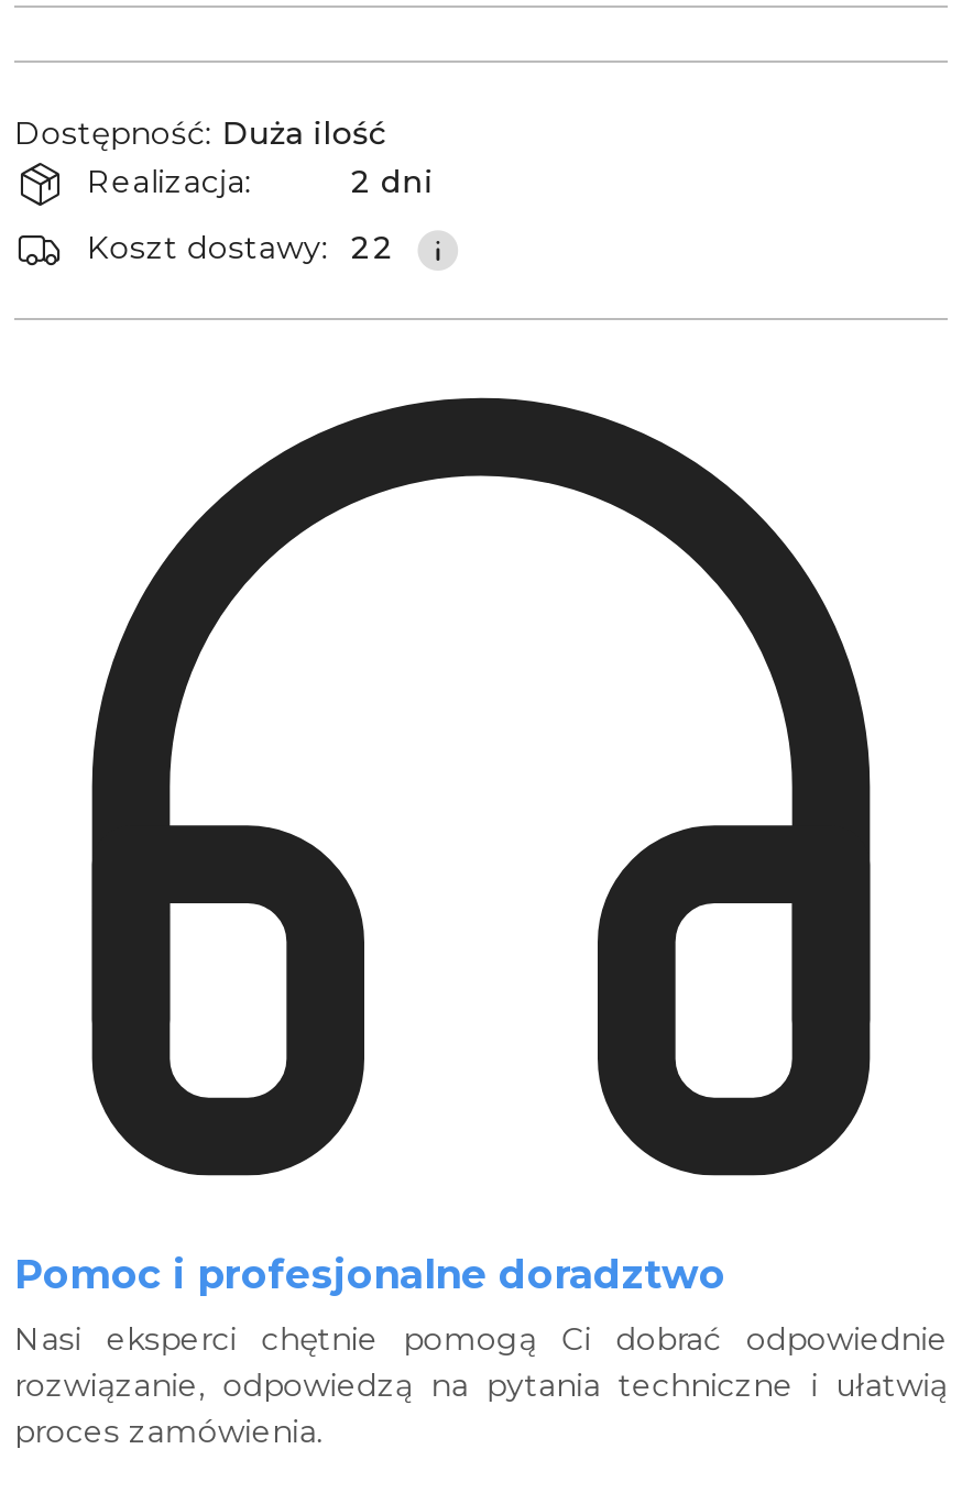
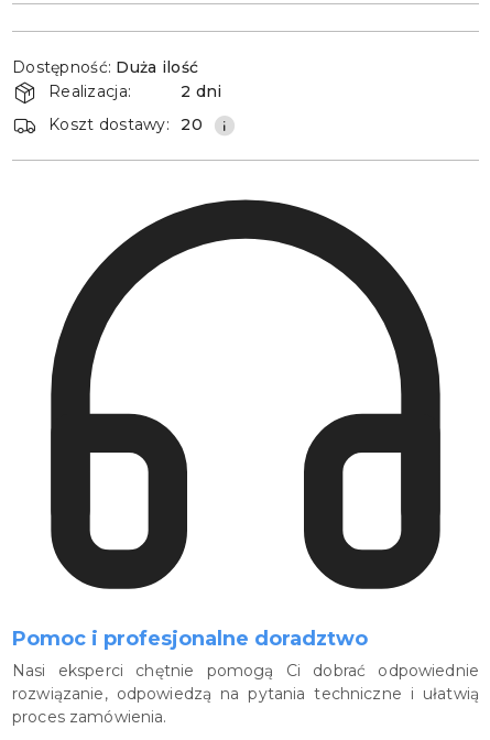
- Koszt dostawy: 22
+ Koszt dostawy: 20
